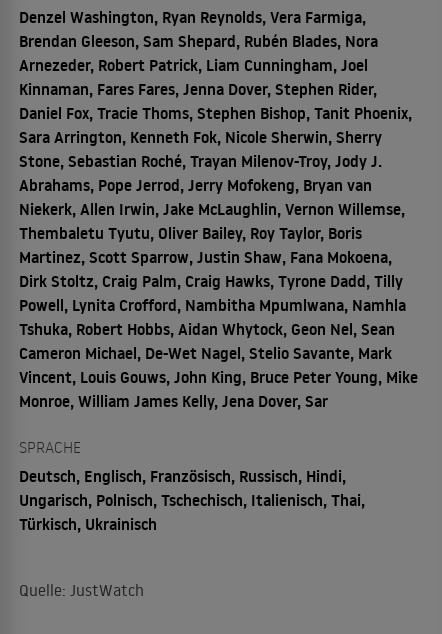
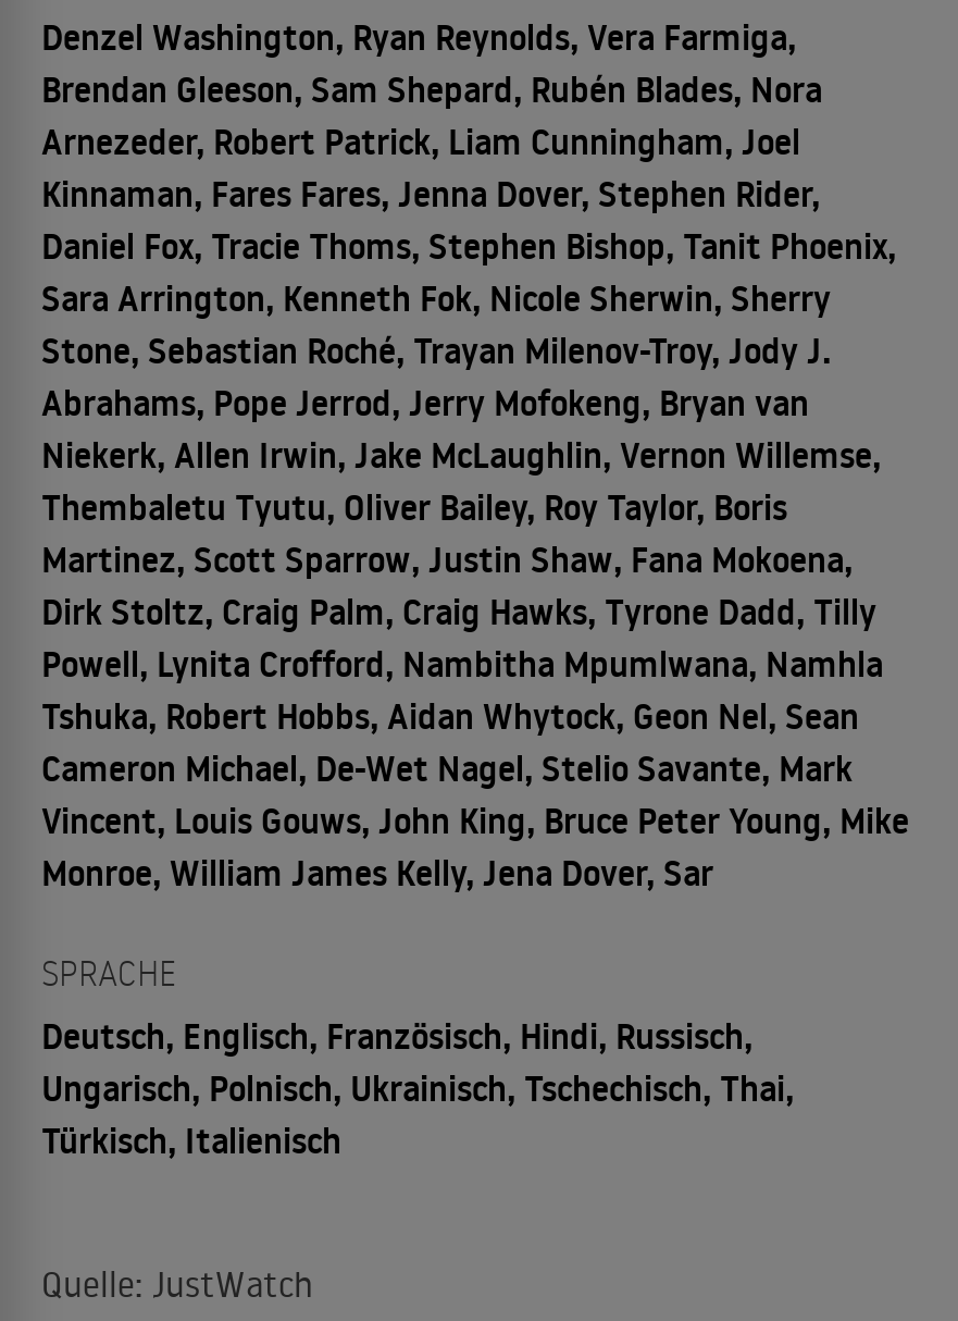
- Deutsch, Englisch, Französisch, Russisch, Hindi,
+ Deutsch, Englisch, Französisch, Hindi, Russisch,

- Ungarisch, Polnisch, Tschechisch, Italienisch, Thai,
+ Ungarisch, Polnisch, Ukrainisch, Tschechisch, Thai,

- Türkisch, Ukrainisch
+ Türkisch, Italienisch
